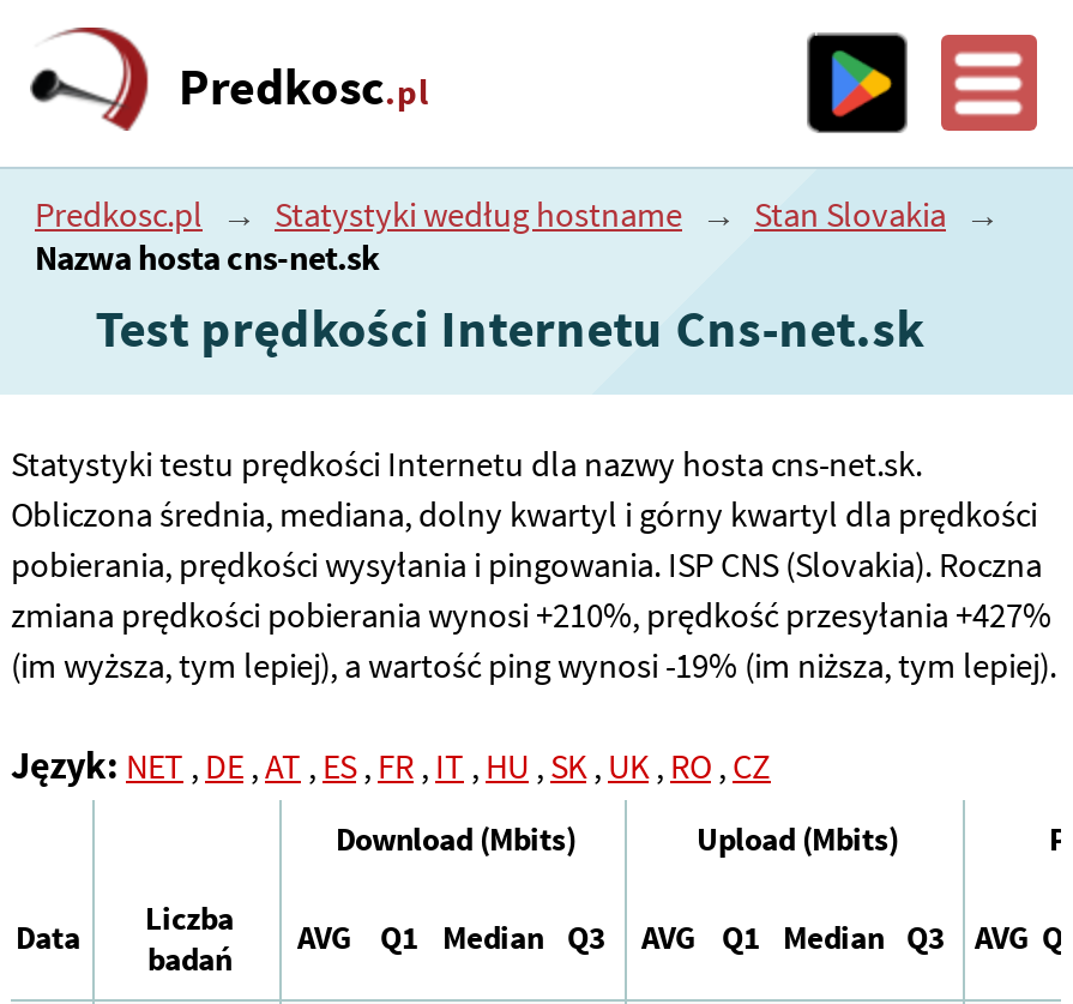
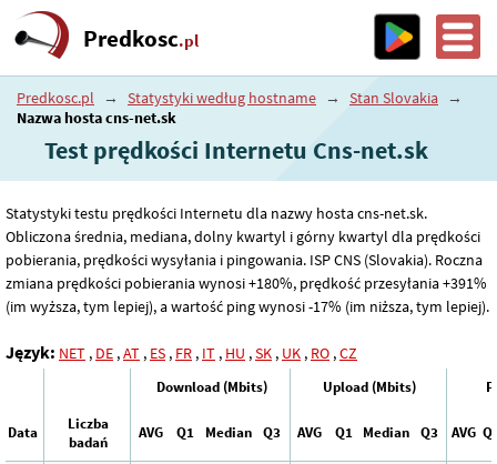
- zmiana prędkości pobierania wynosi +210%, prędkość przesyłania +427%
+ zmiana prędkości pobierania wynosi +180%, prędkość przesyłania +391%

- (im wyższa, tym lepiej), a wartość ping wynosi -19% (im niższa, tym lepiej).
+ (im wyższa, tym lepiej), a wartość ping wynosi -17% (im niższa, tym lepiej).
